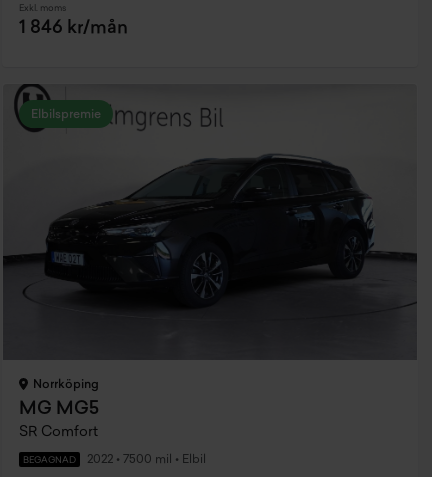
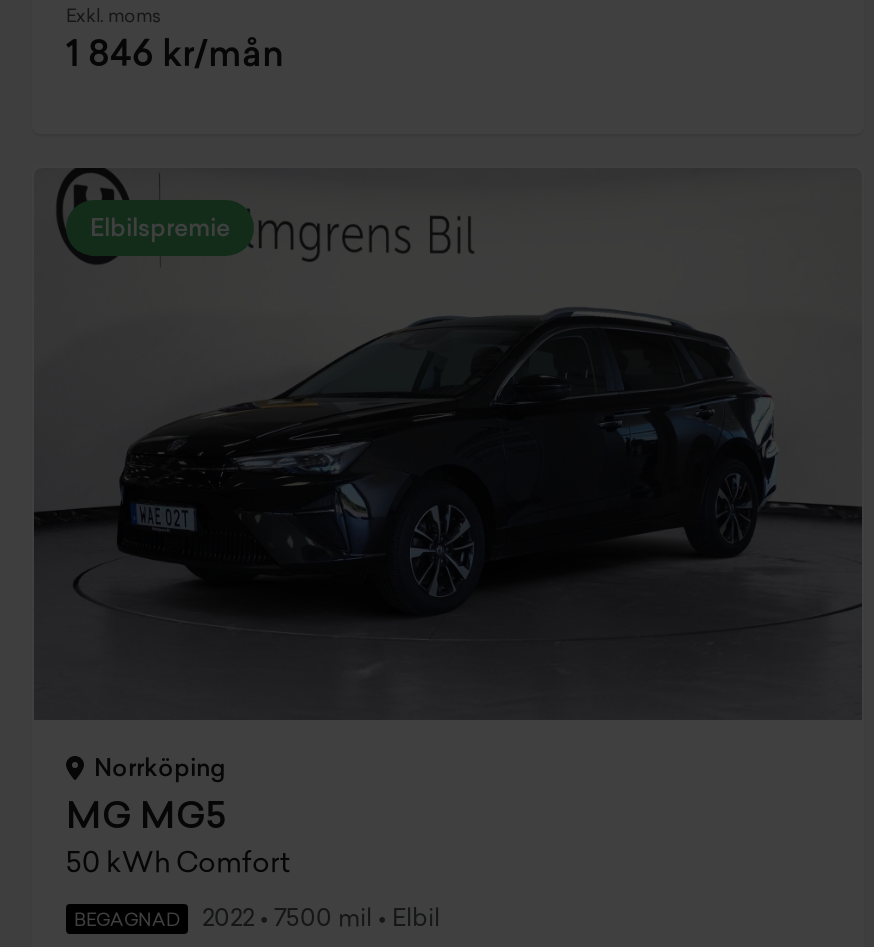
- SR Comfort
+ 50 kWh Comfort
